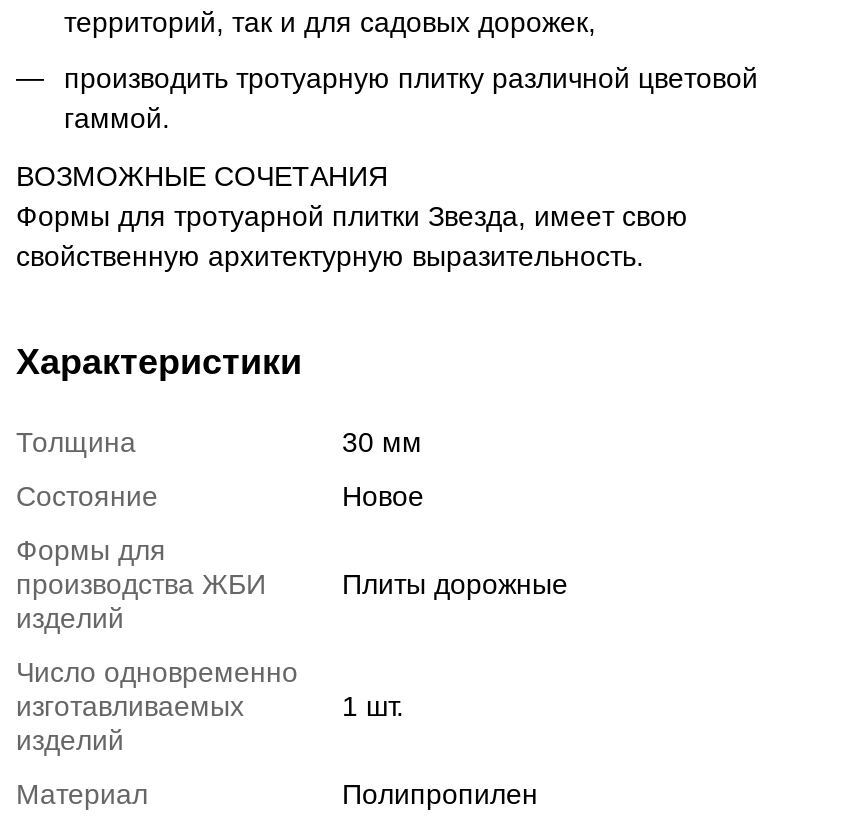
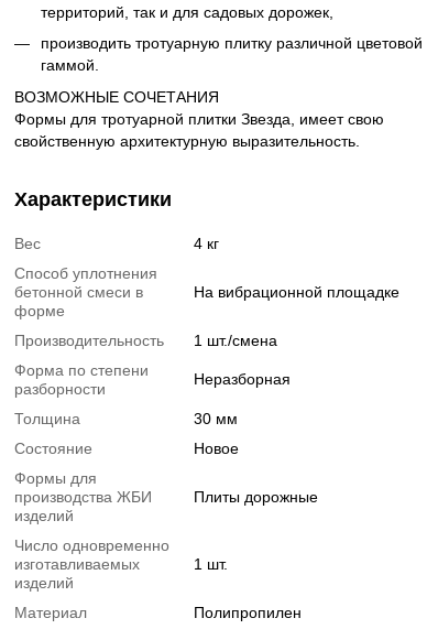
+ Вес
+ 4 кг
+ Способ уплотнения
+ бетонной смеси в
+ форме

+ На вибрационной площадке
+ Производительность
+ 1 шт./смена
+ Форма по степени
+ разборности

+ Неразборная
